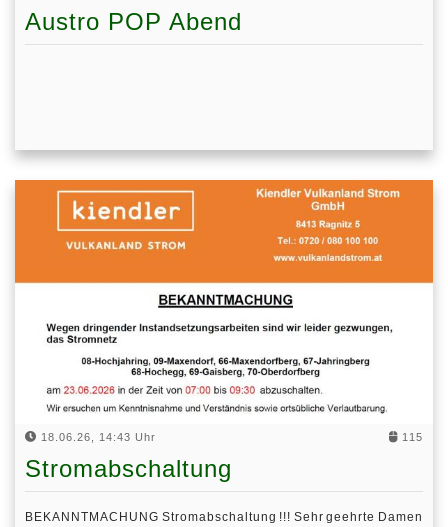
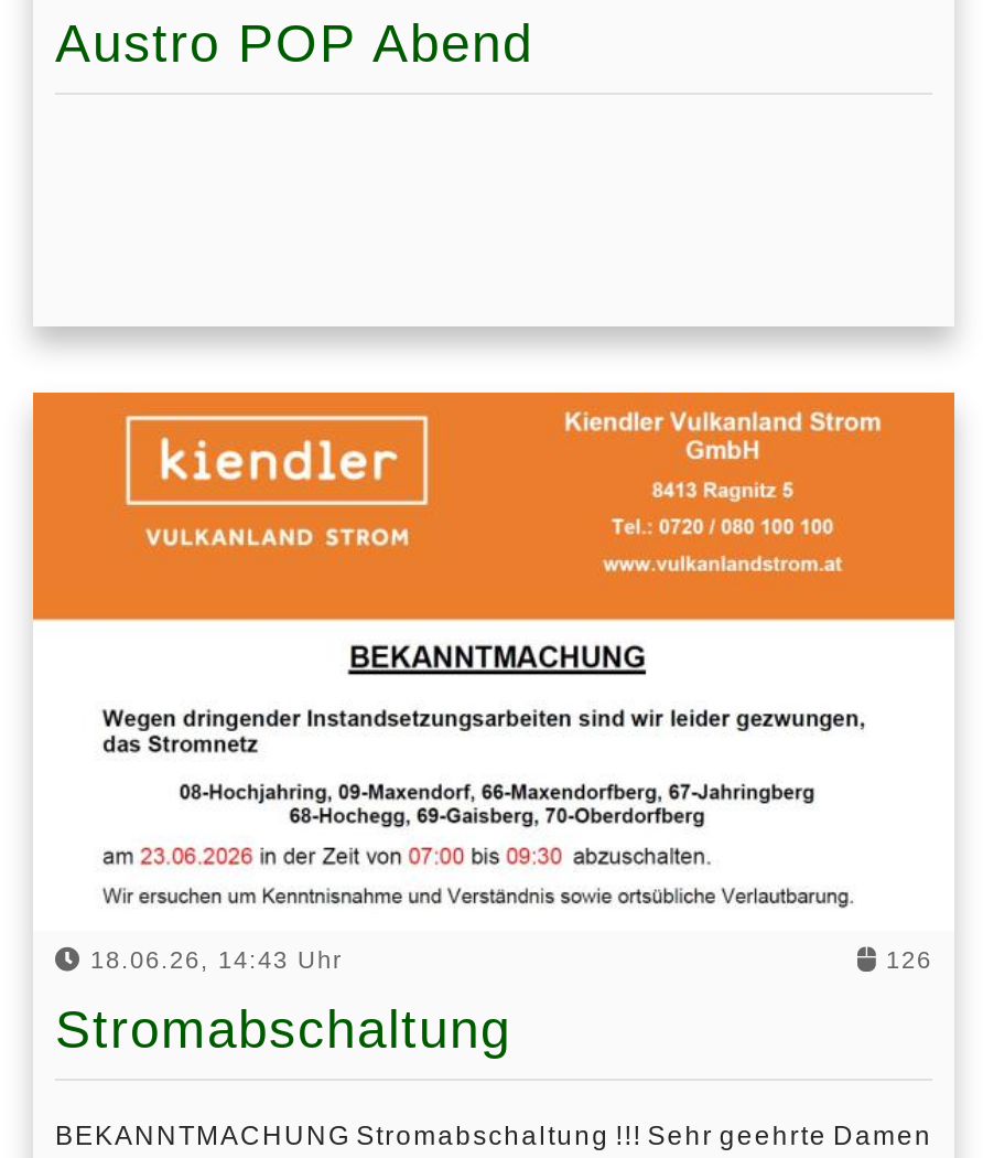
- 115
+ 126
